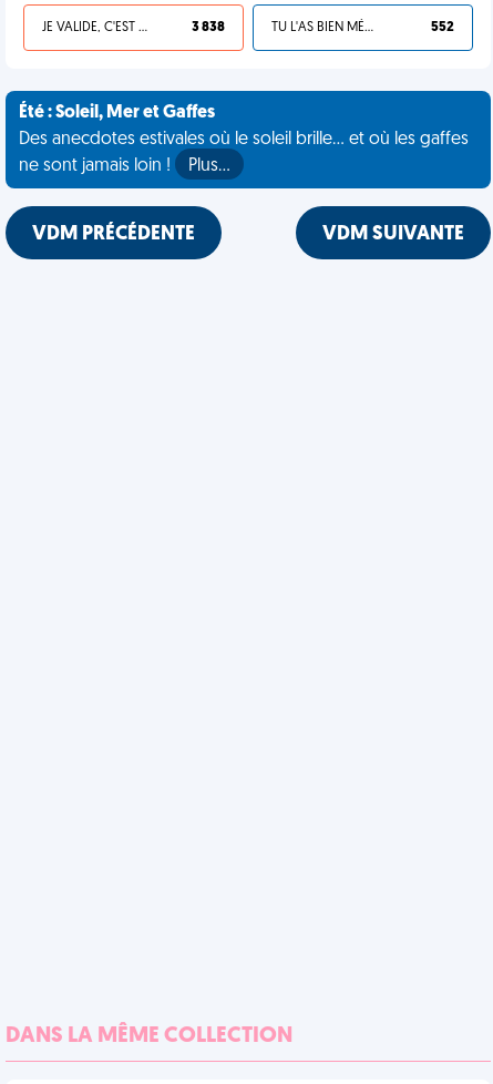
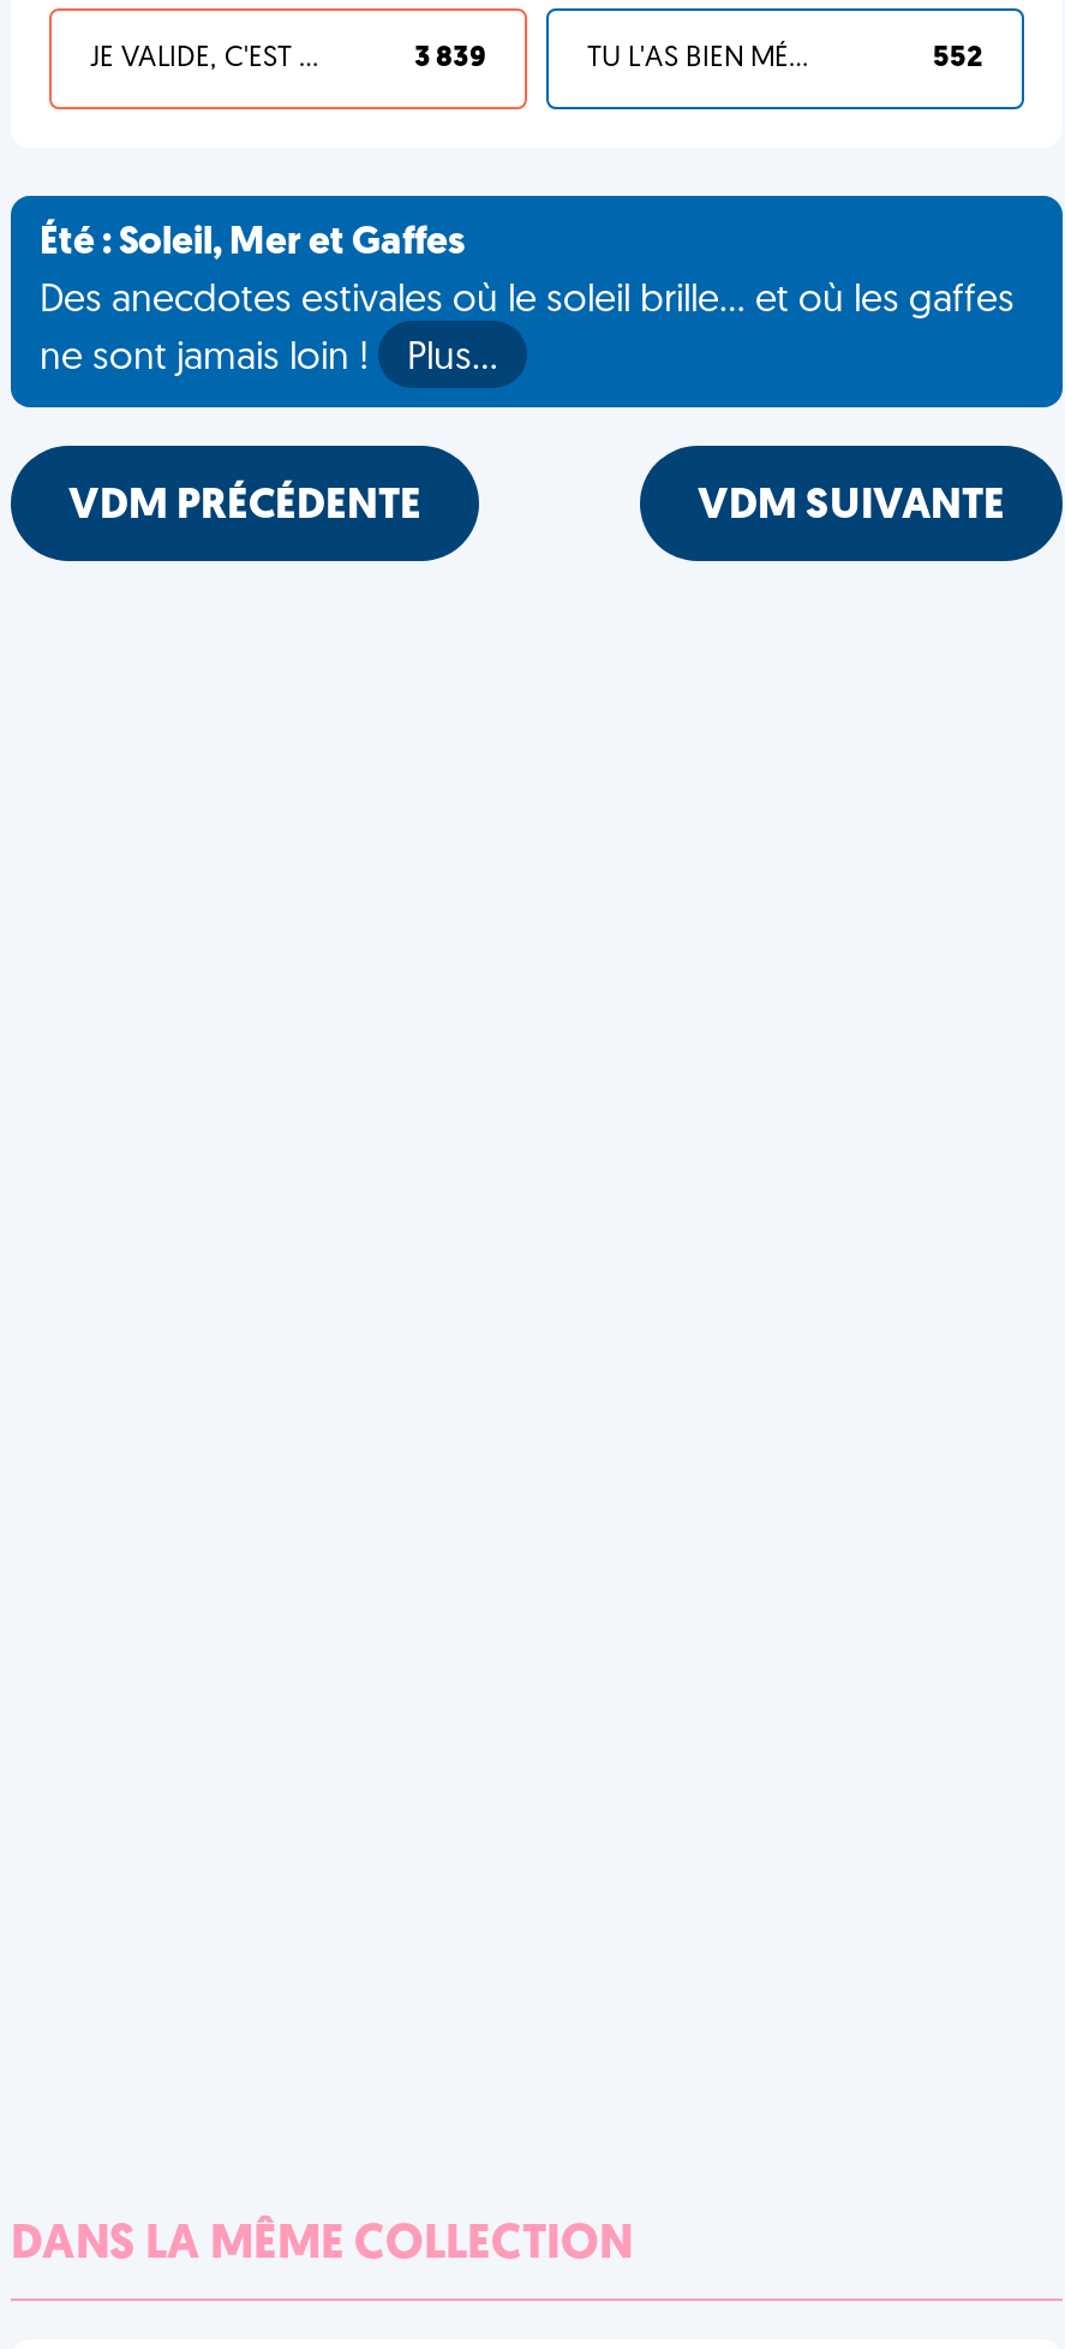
- 3 838
+ 3 839
